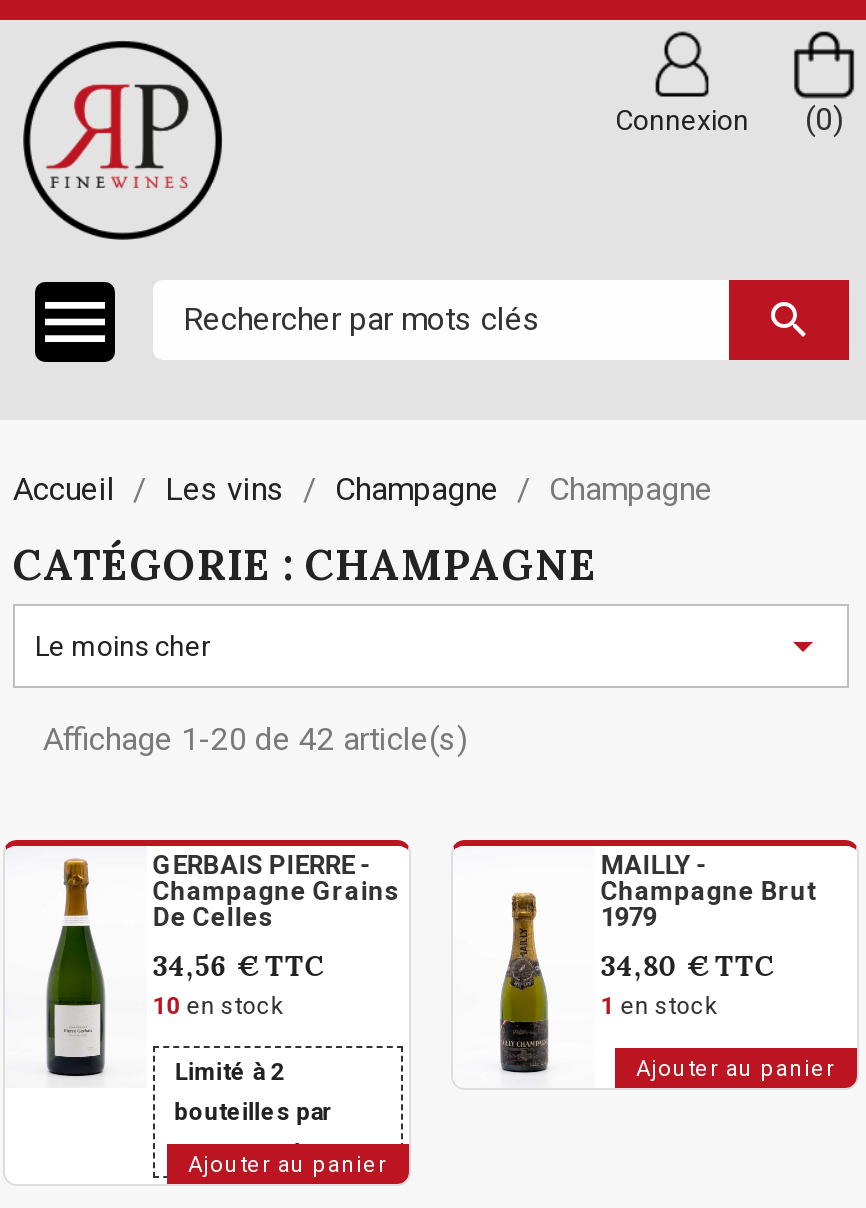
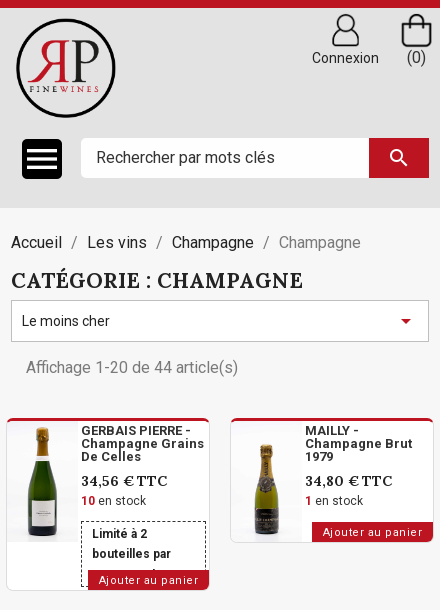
- Affichage 1-20 de 42 article(s)
+ Affichage 1-20 de 44 article(s)
